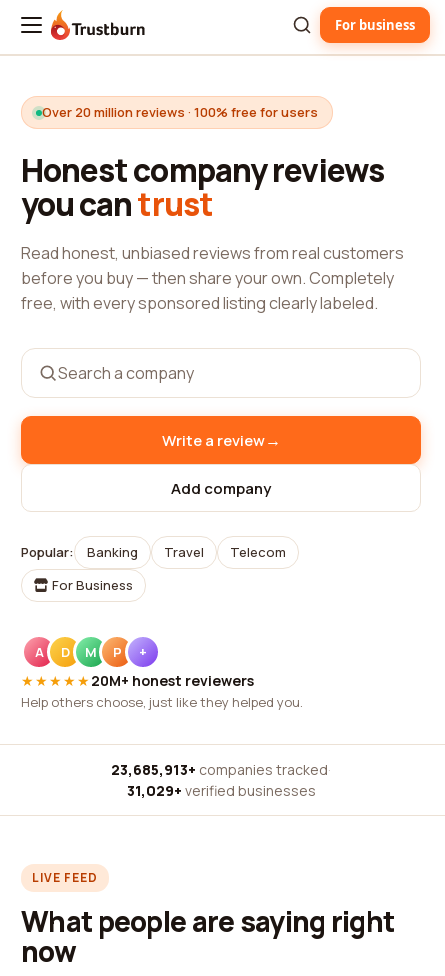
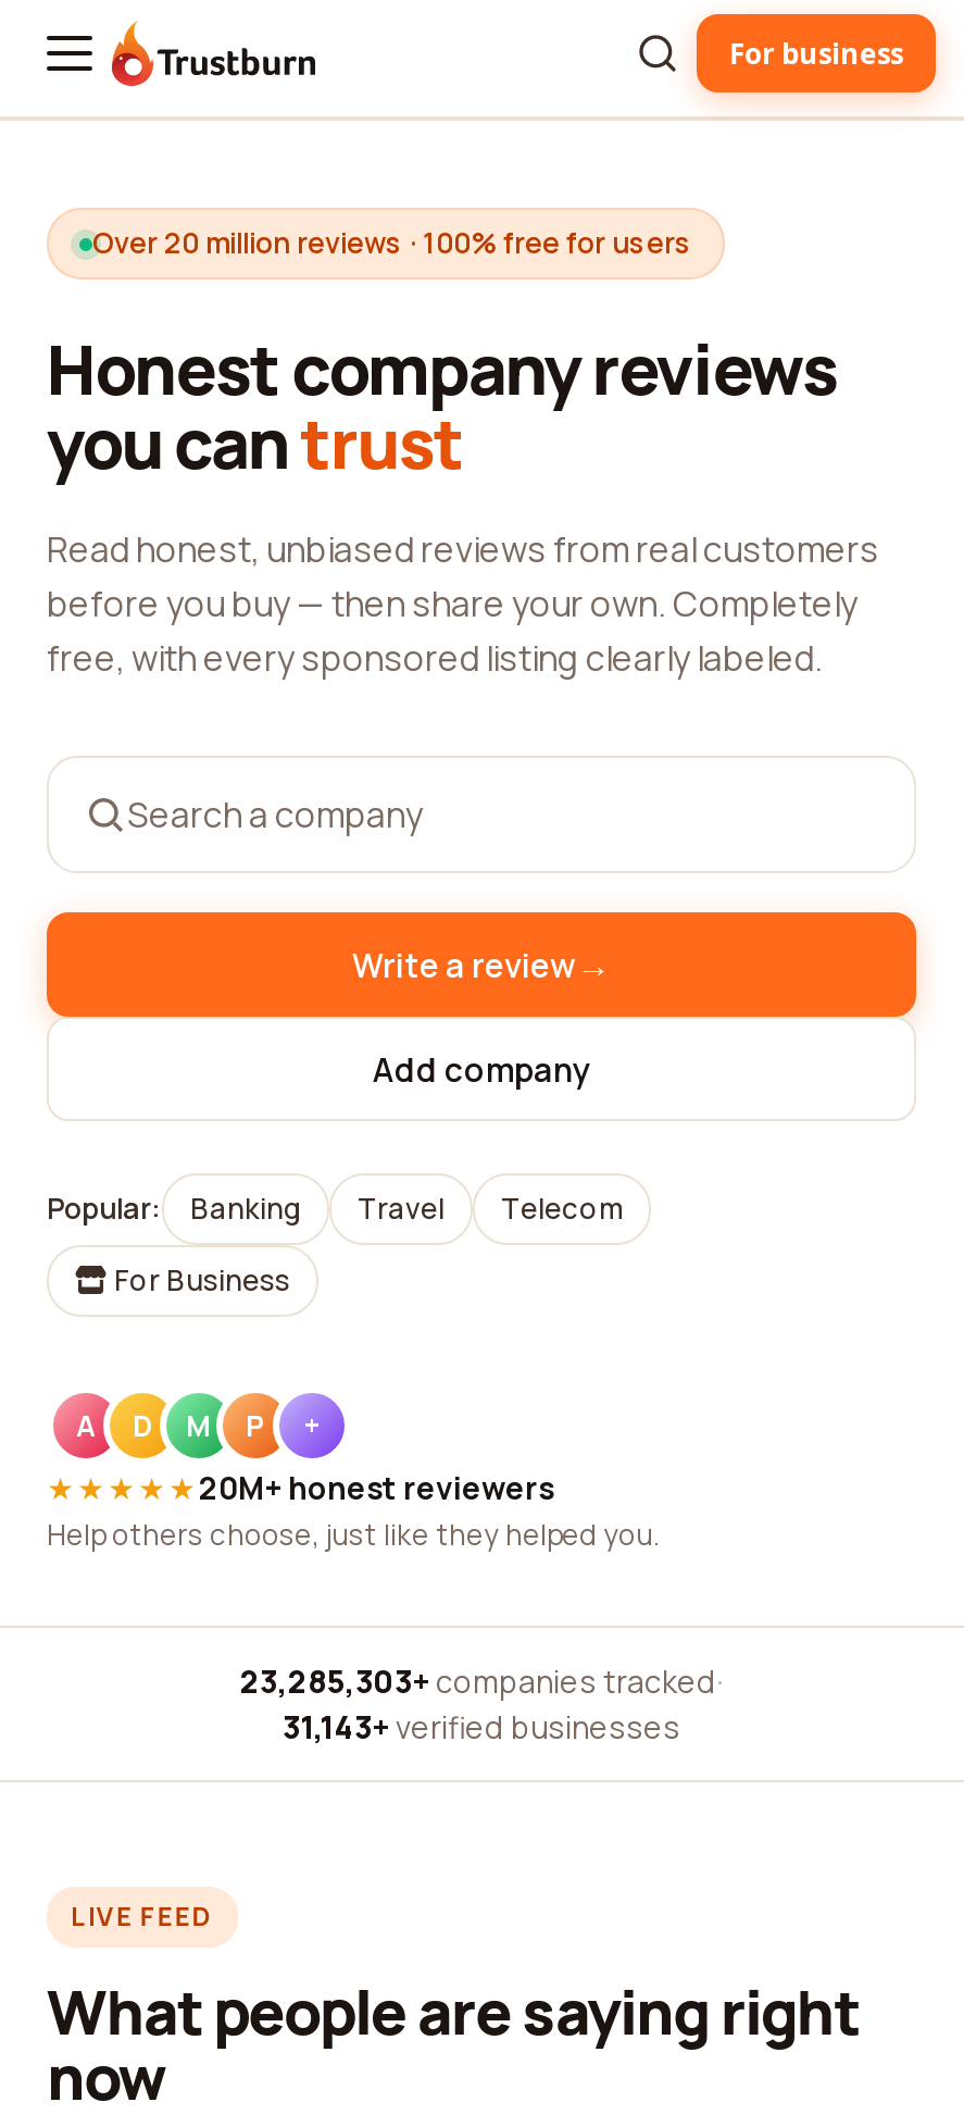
- 23,685,913+ companies tracked ·
+ 23,285,303+ companies tracked ·

- 31,029+ verified businesses
+ 31,143+ verified businesses
